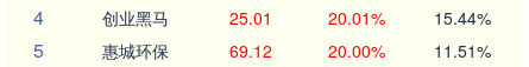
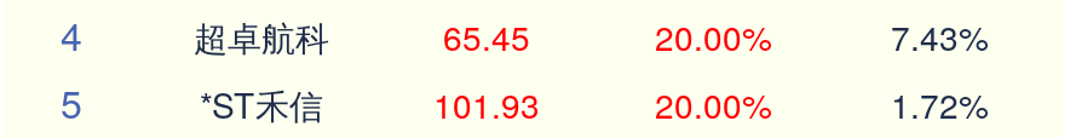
- 创业黑马
- 25.01
- 20.01%
- 15.44%
+ 超卓航科
+ 65.45
+ 20.00%
+ 7.43%

- 惠城环保
- 69.12
+ *ST禾信
+ 101.93

- 11.51%
+ 1.72%
